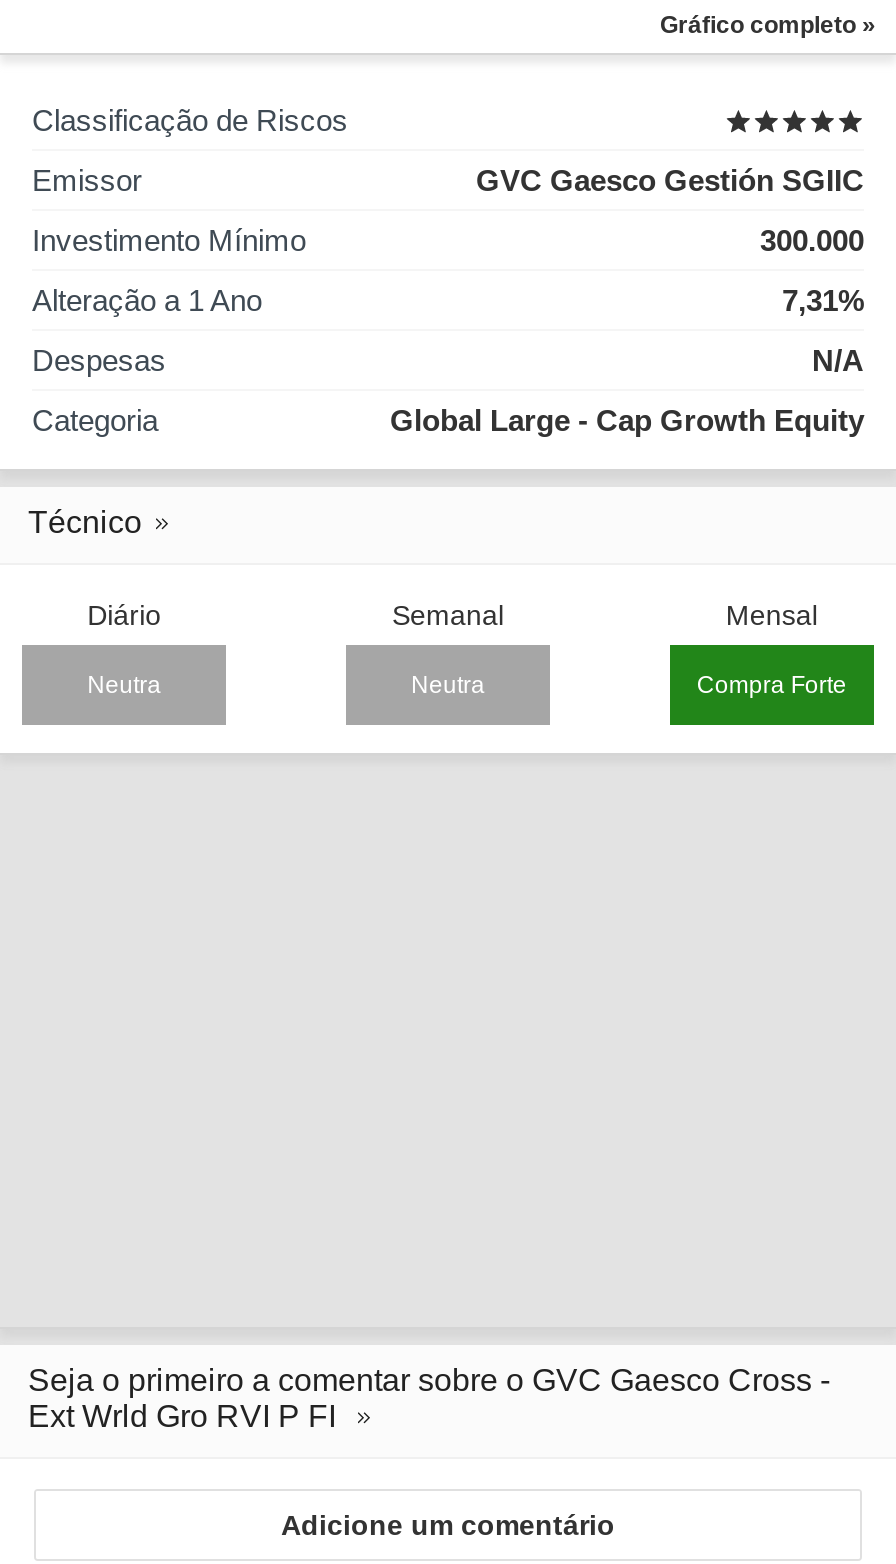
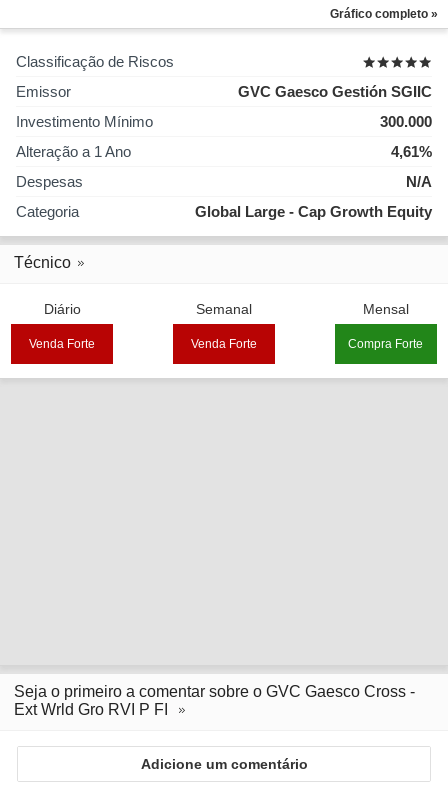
- 7,31%
+ 4,61%

- Neutra
- Neutra
+ Venda Forte
+ Venda Forte
